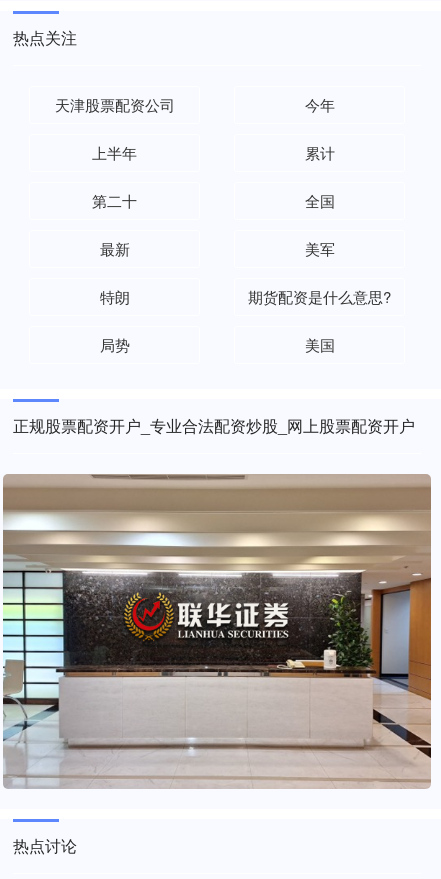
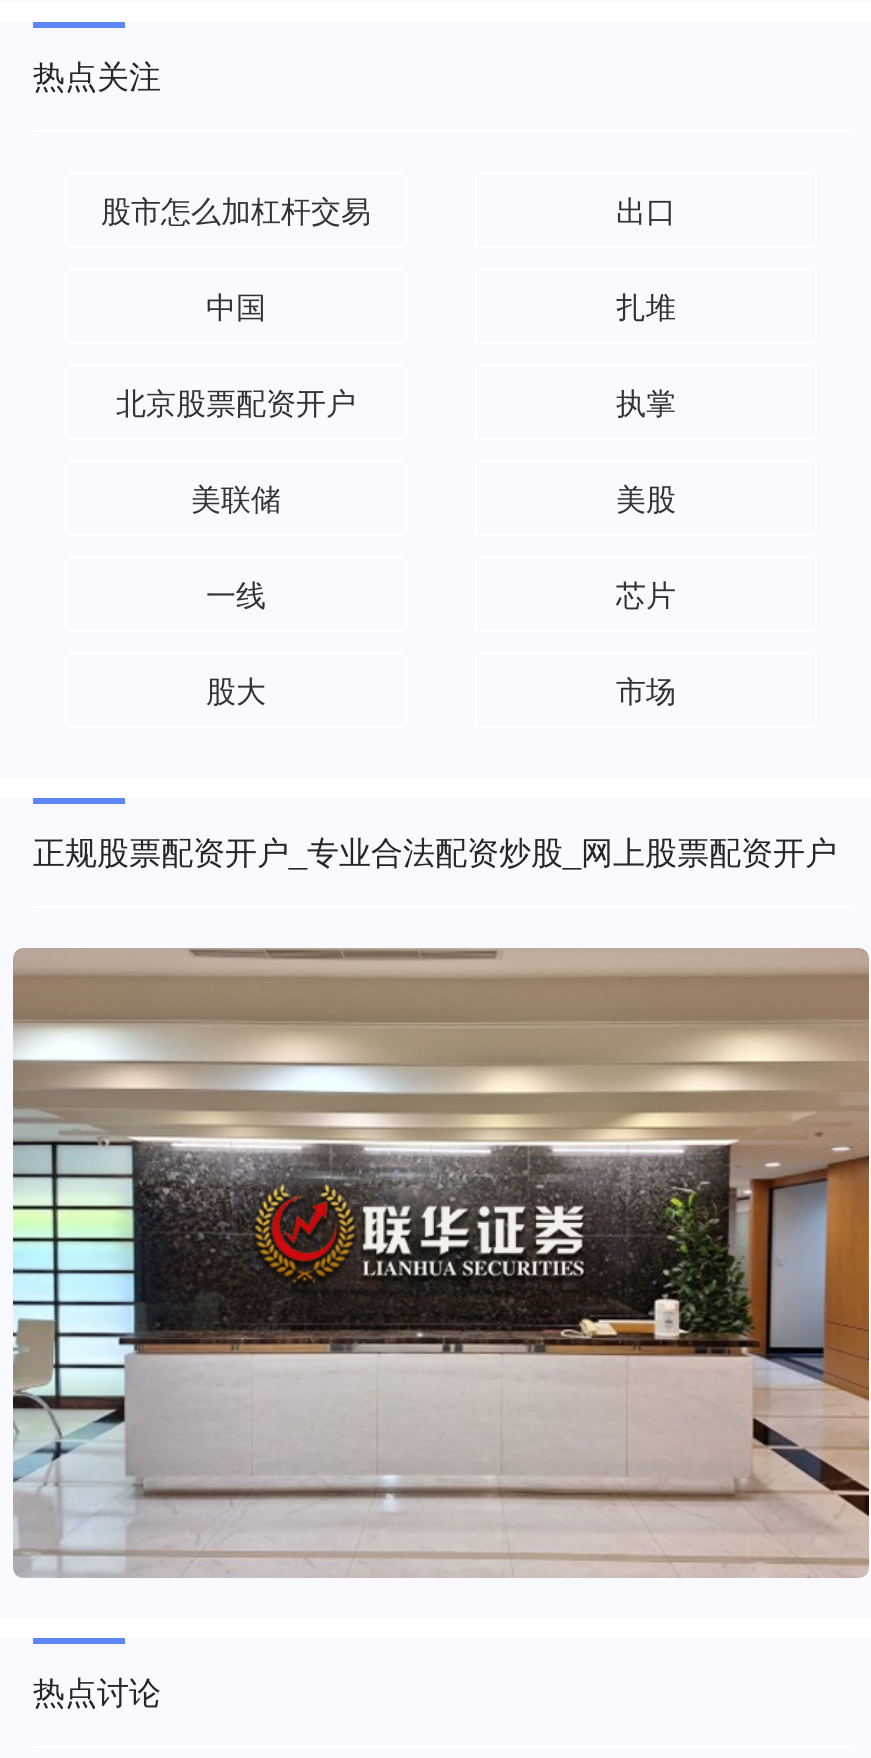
- 天津股票配资公司
- 今年
+ 股市怎么加杠杆交易
+ 出口

- 上半年
- 累计
+ 中国
+ 扎堆

- 第二十
- 全国
+ 北京股票配资开户
+ 执掌

- 最新
- 美军
+ 美联储
+ 美股

- 特朗
- 期货配资是什么意思?
+ 一线
+ 芯片

- 局势
- 美国
+ 股大
+ 市场
